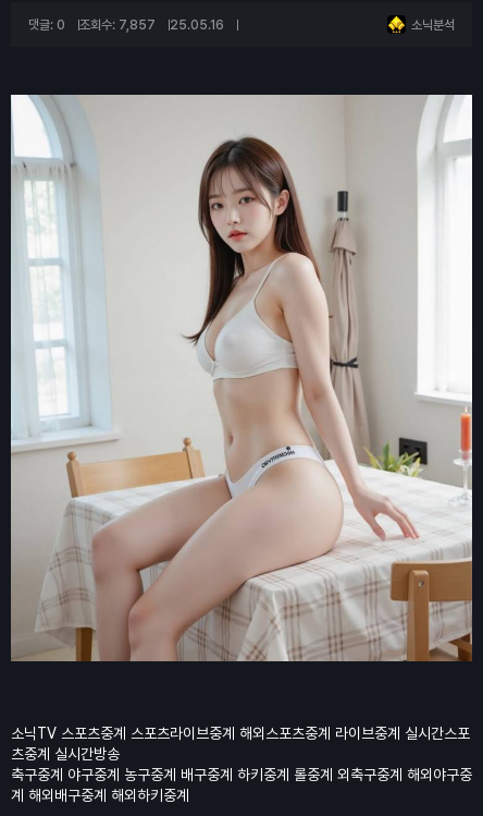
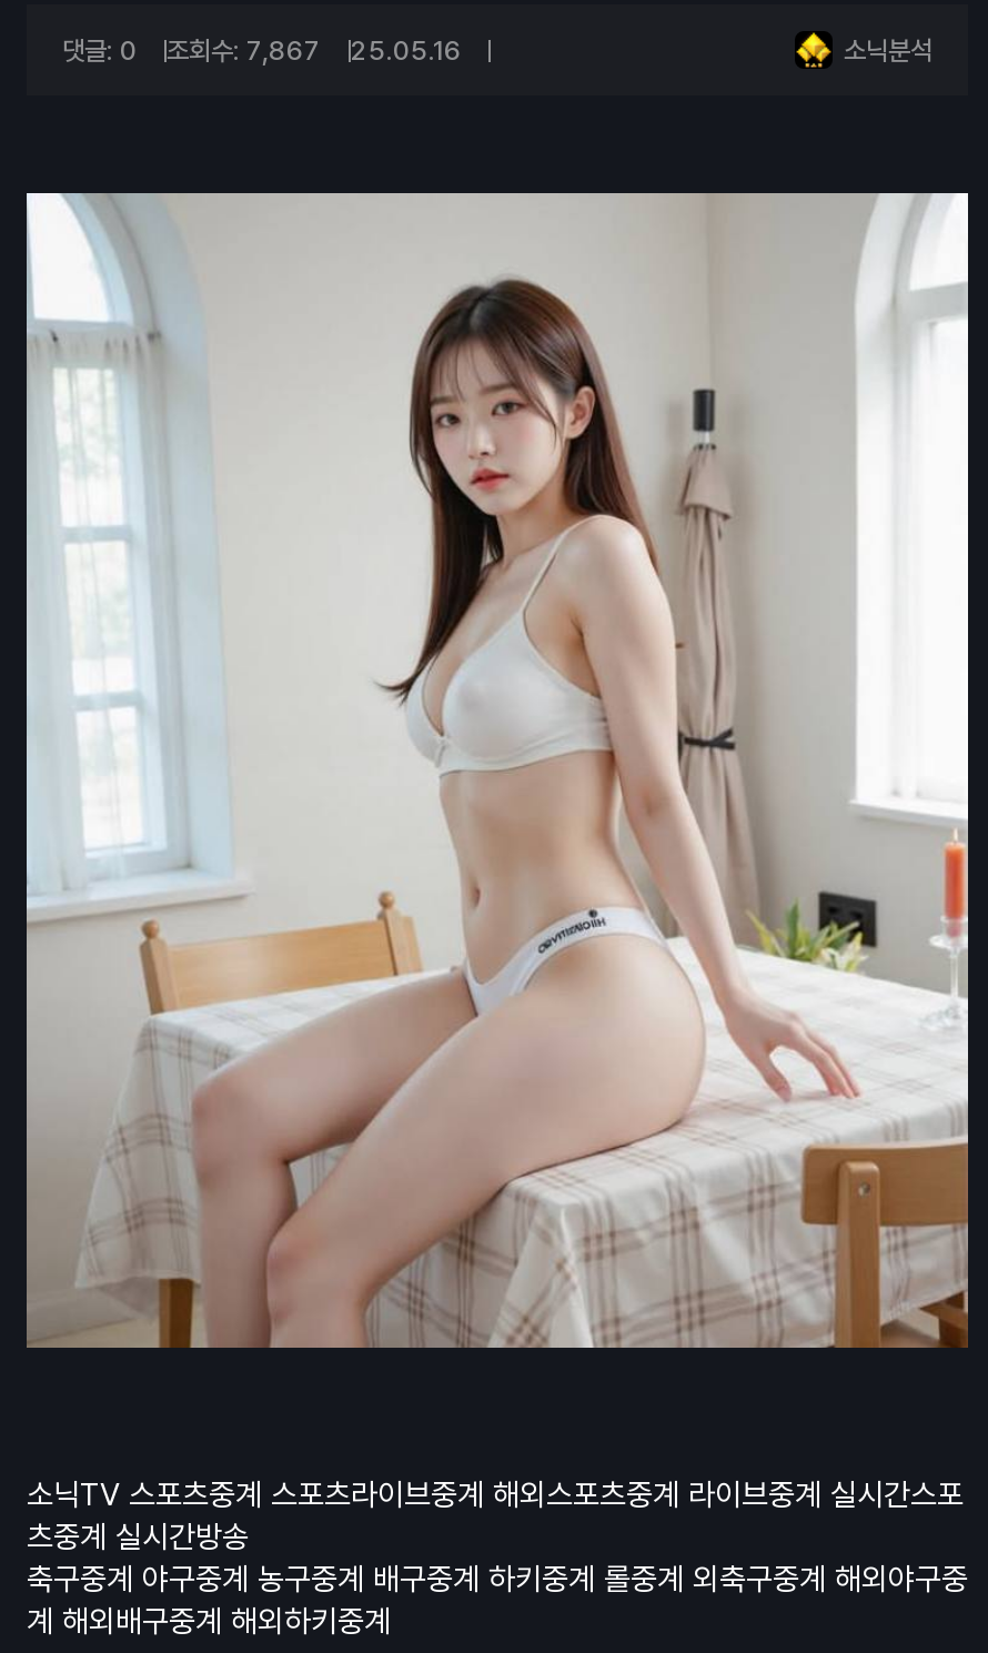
- 댓글: 0 조회수: 7,857 25.05.16
+ 댓글: 0 조회수: 7,867 25.05.16
